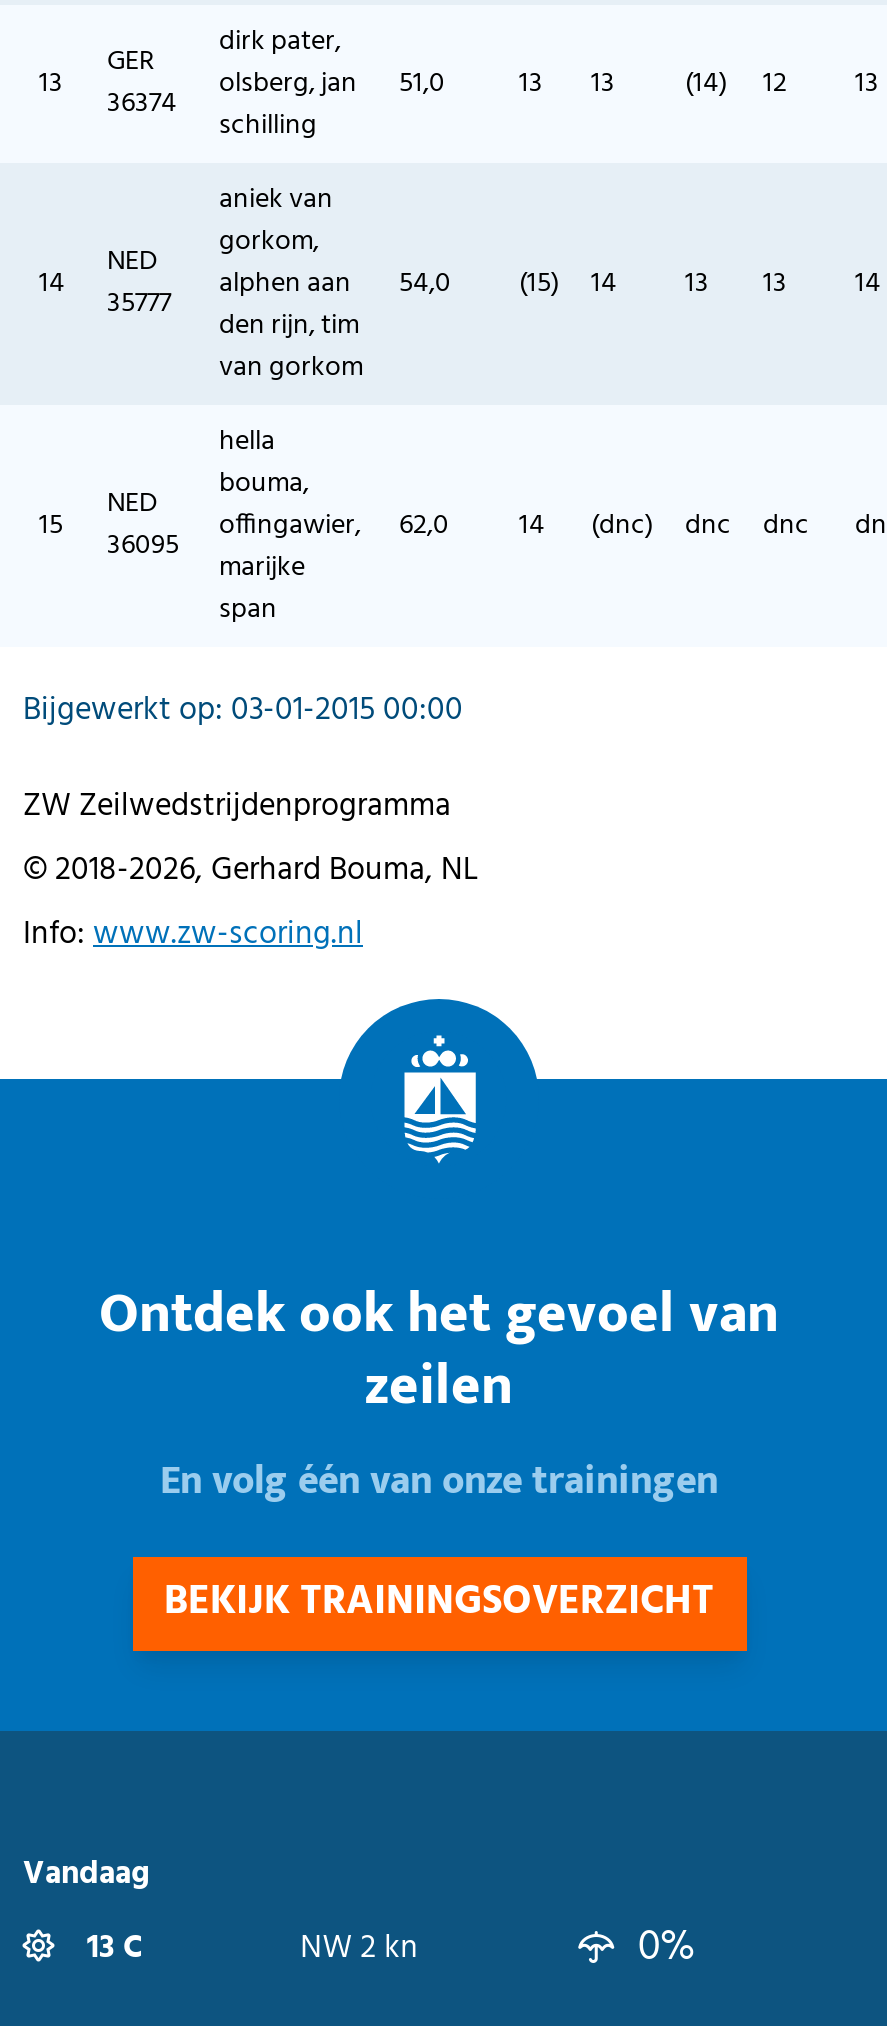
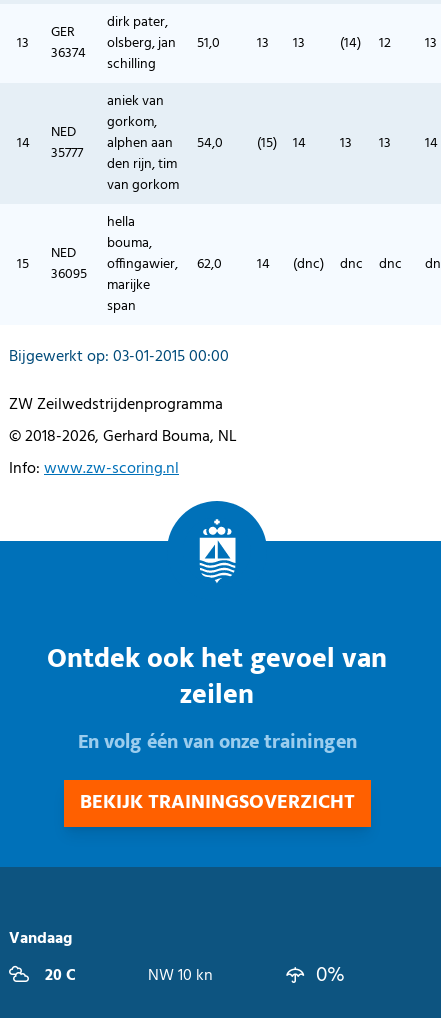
- 13 C
+ 20 C

- NW 2 kn
+ NW 10 kn
